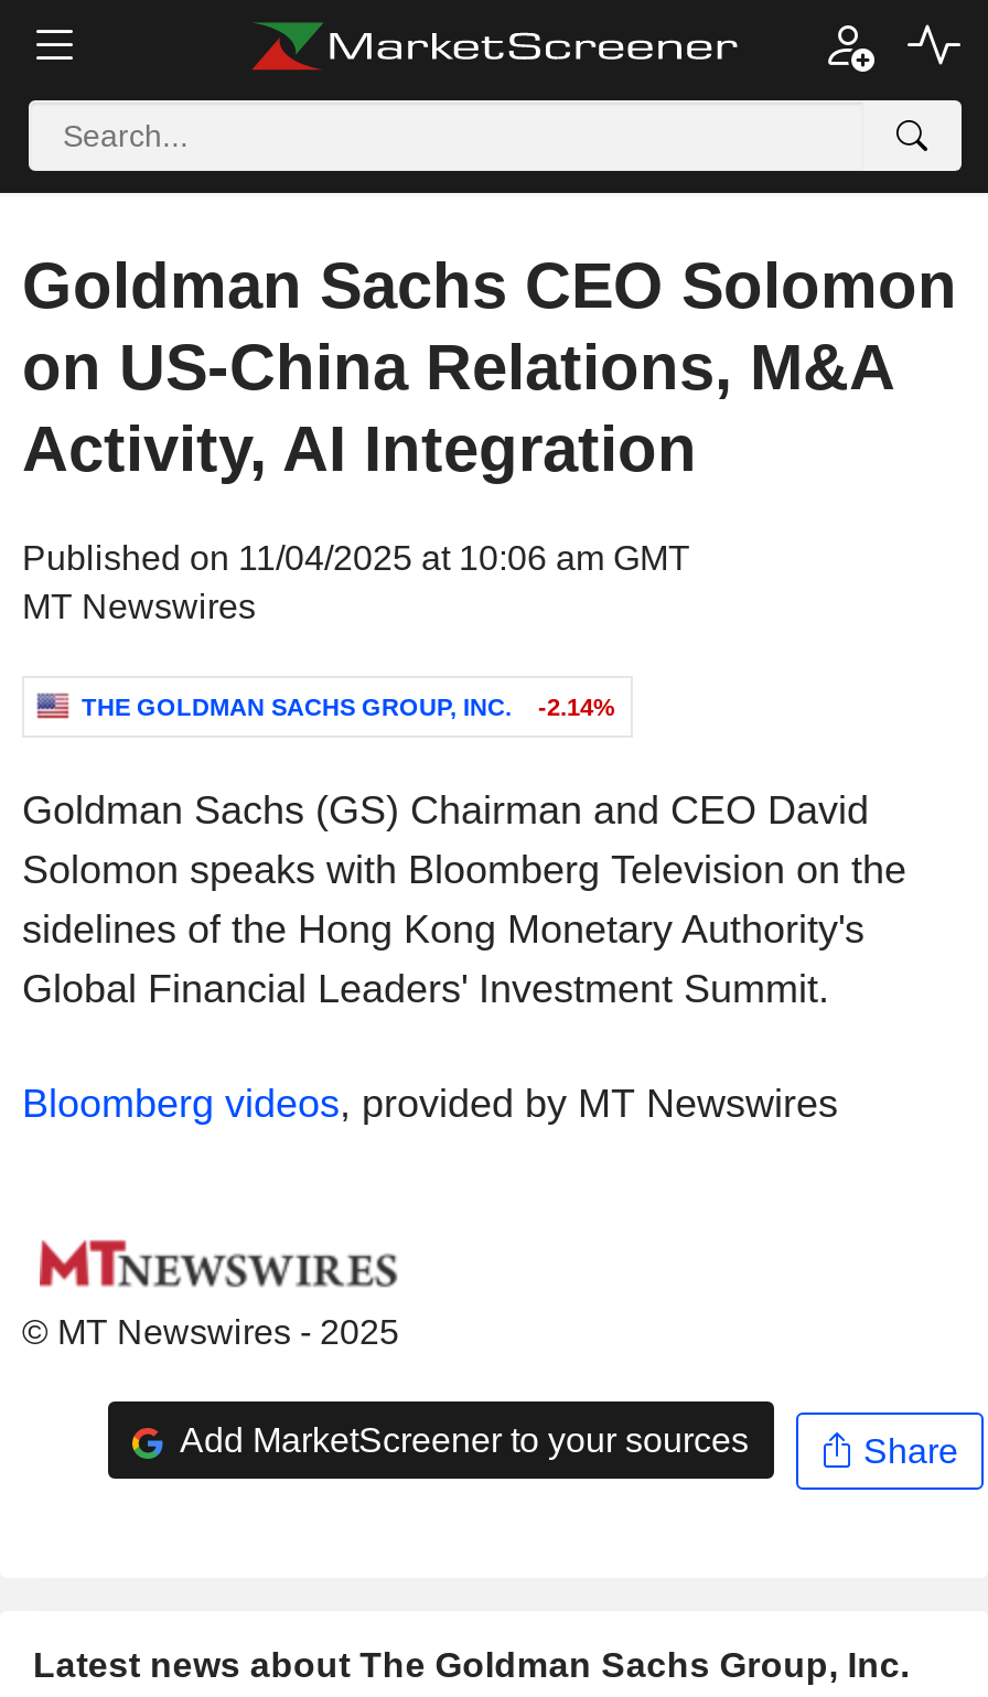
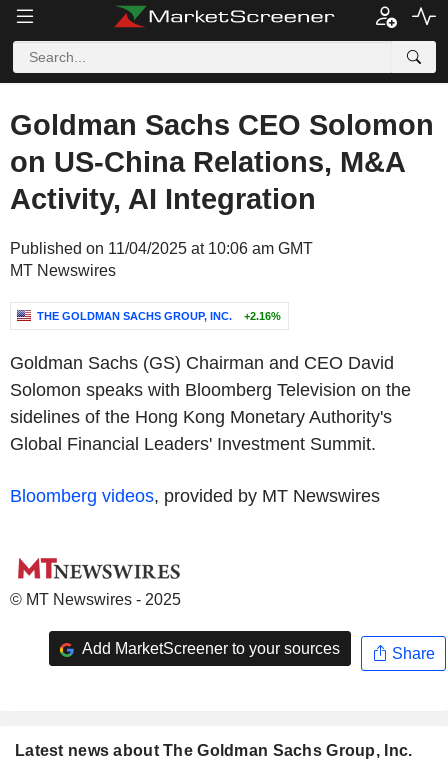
- THE GOLDMAN SACHS GROUP, INC. -2.14%
+ THE GOLDMAN SACHS GROUP, INC. +2.16%
